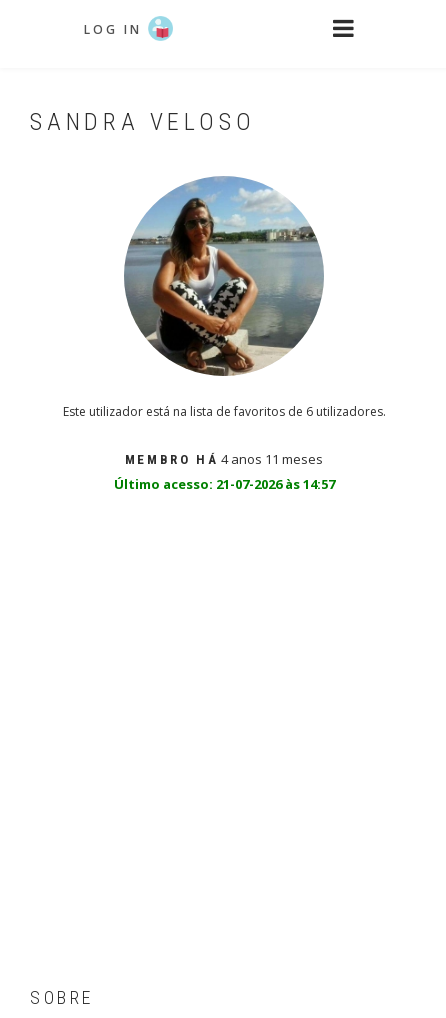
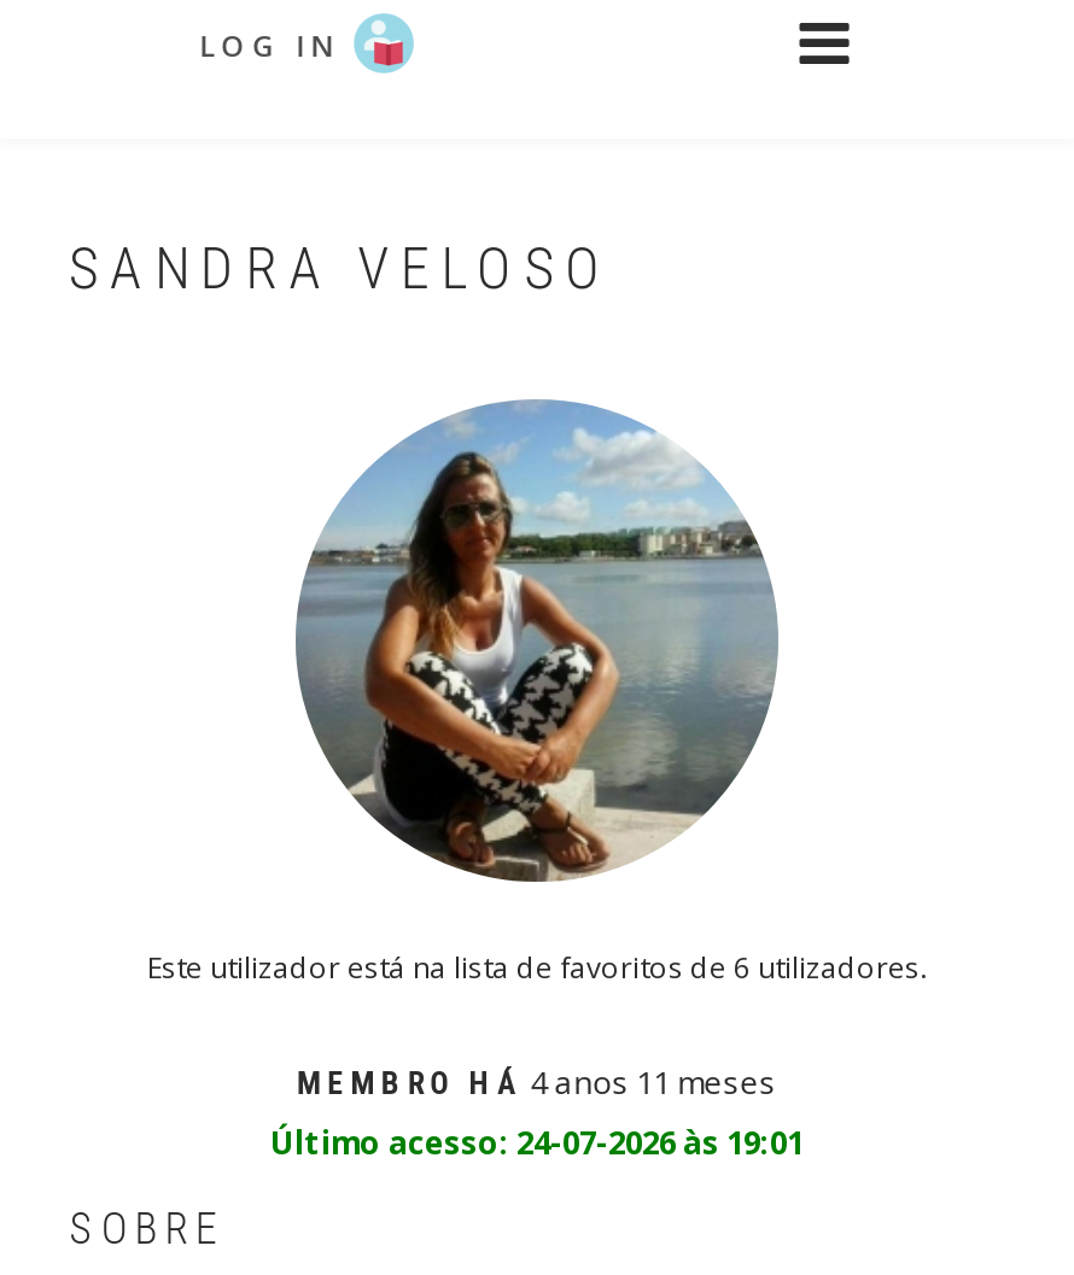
- Último acesso: 21-07-2026 às 14:57
+ Último acesso: 24-07-2026 às 19:01
